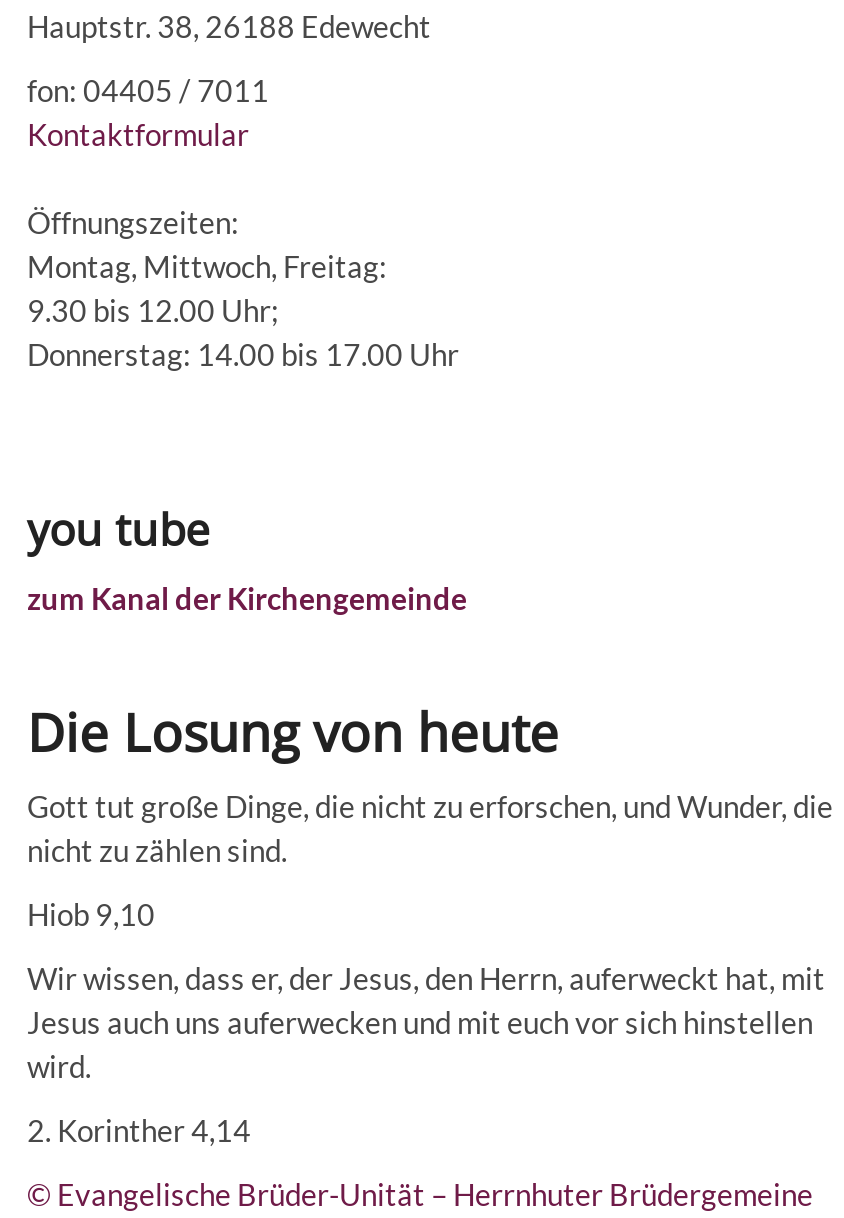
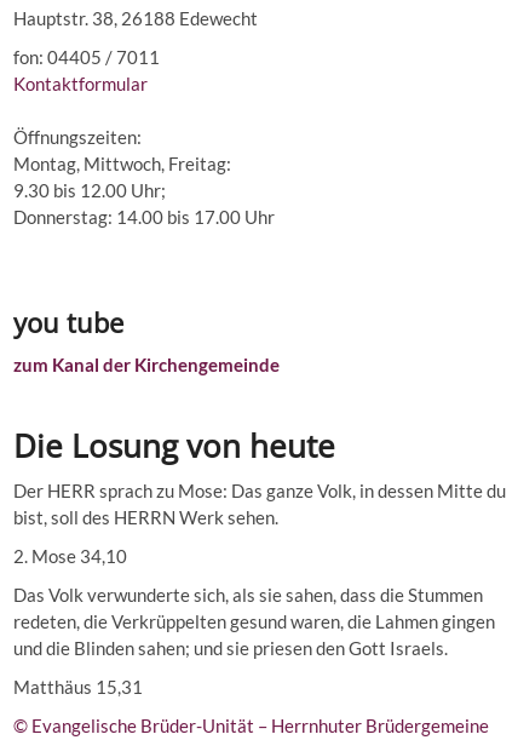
- Gott tut große Dinge, die nicht zu erforschen, und Wunder, die
- nicht zu zählen sind.
+ Der HERR sprach zu Mose: Das ganze Volk, in dessen Mitte du
+ bist, soll des HERRN Werk sehen.

- Hiob 9,10
+ 2. Mose 34,10

- Wir wissen, dass er, der Jesus, den Herrn, auferweckt hat, mit
- Jesus auch uns auferwecken und mit euch vor sich hinstellen
- wird.
+ Das Volk verwunderte sich, als sie sahen, dass die Stummen
+ redeten, die Verkrüppelten gesund waren, die Lahmen gingen
+ und die Blinden sahen; und sie priesen den Gott Israels.

- 2. Korinther 4,14
+ Matthäus 15,31
